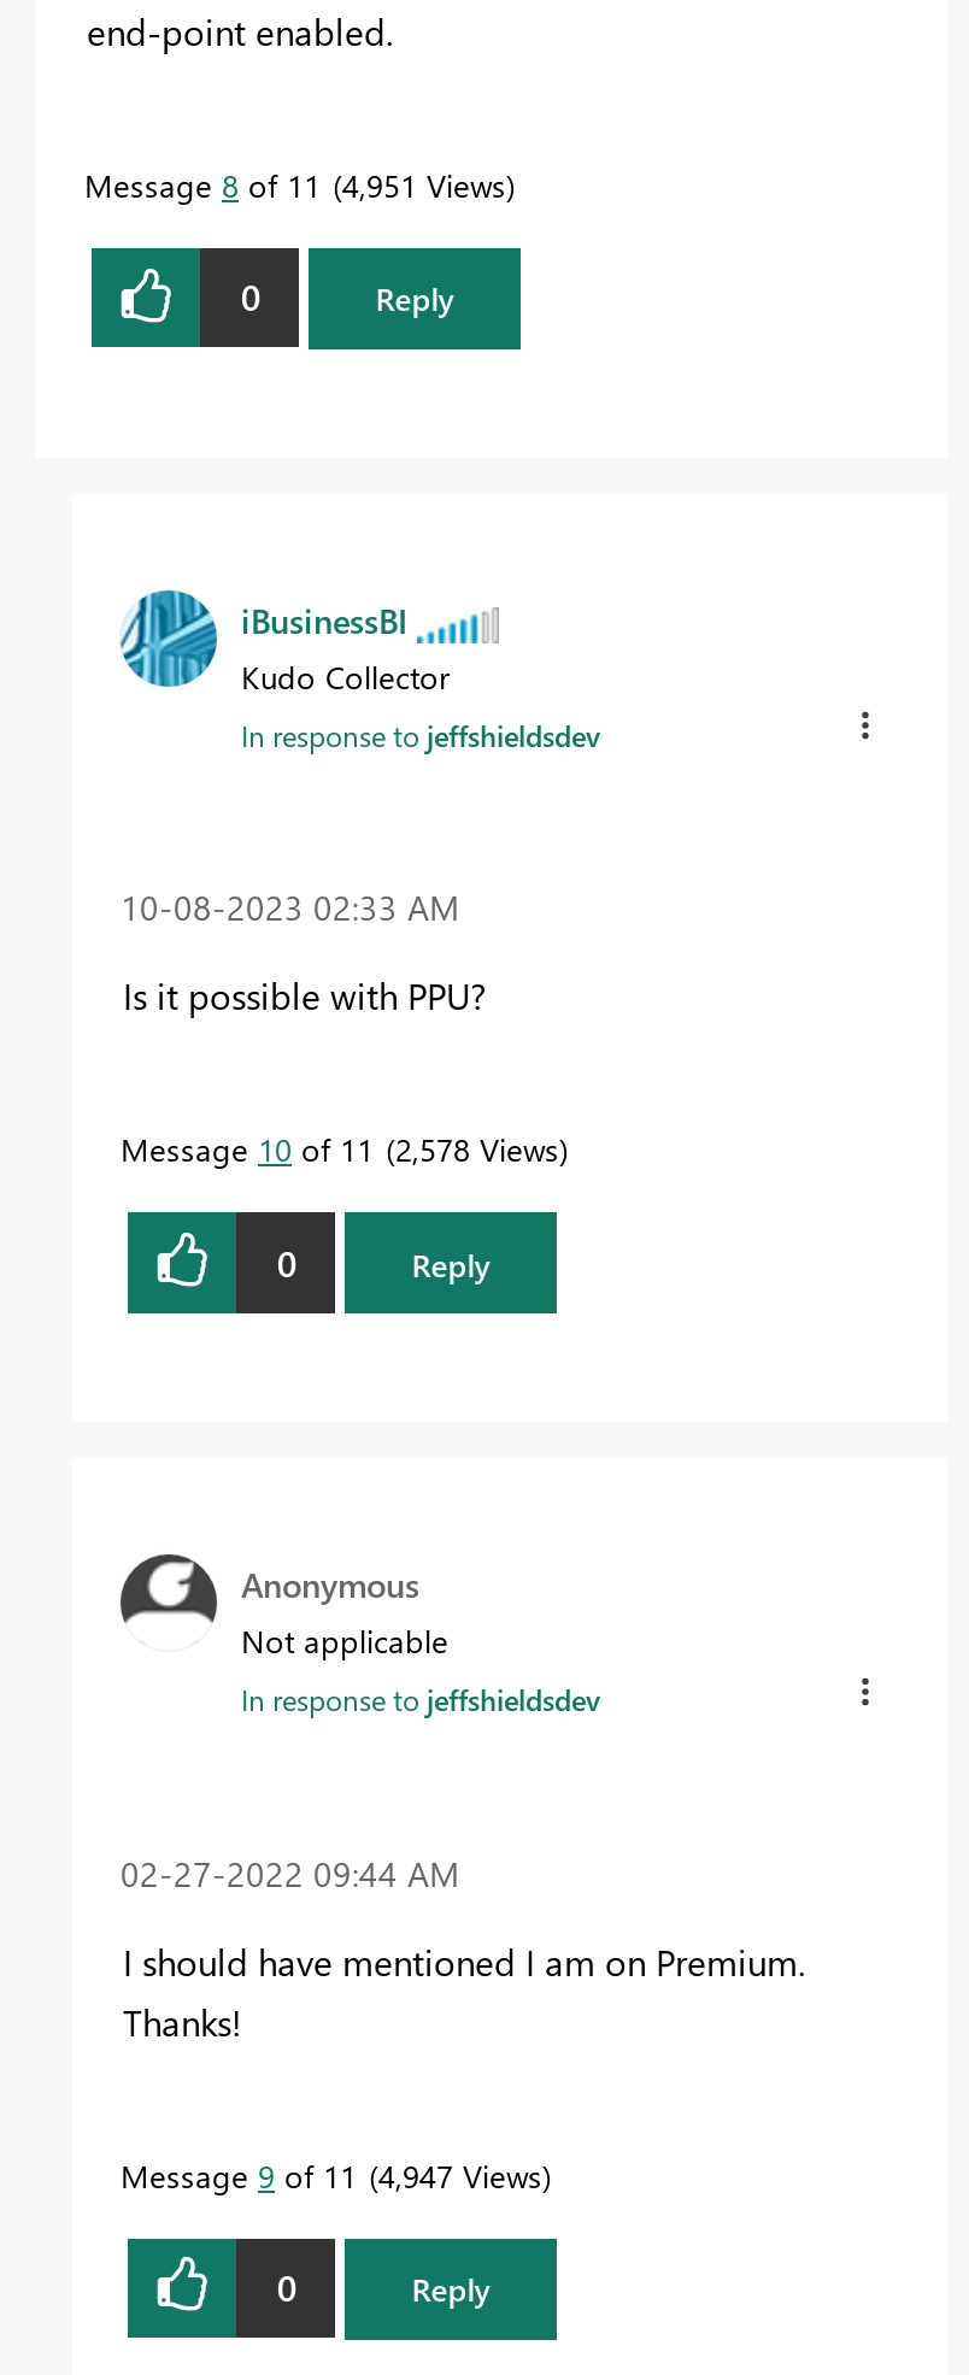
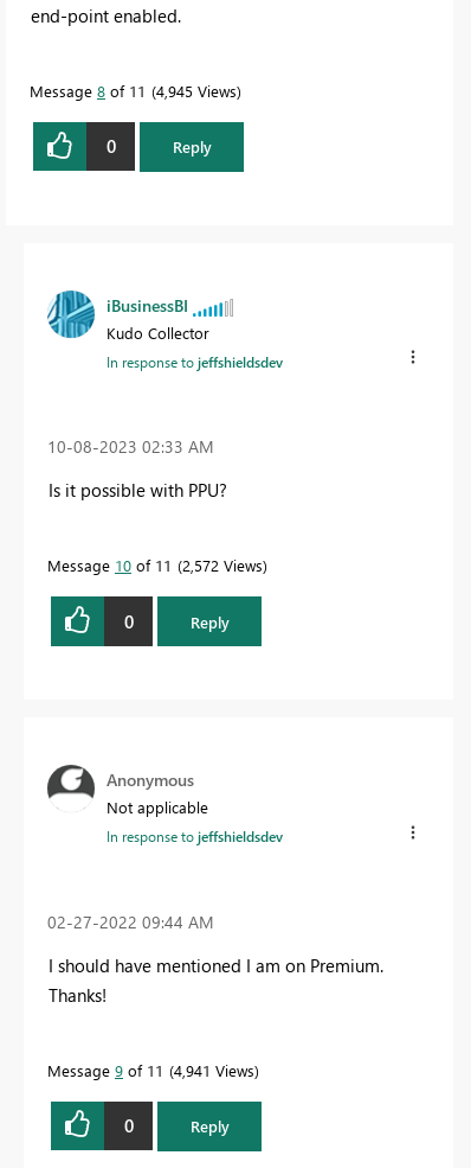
- Message 8 of 11 4,951 Views
+ Message 8 of 11 4,945 Views

- Message 10 of 11 2,578 Views
+ Message 10 of 11 2,572 Views

- Message 9 of 11 4,947 Views
+ Message 9 of 11 4,941 Views
